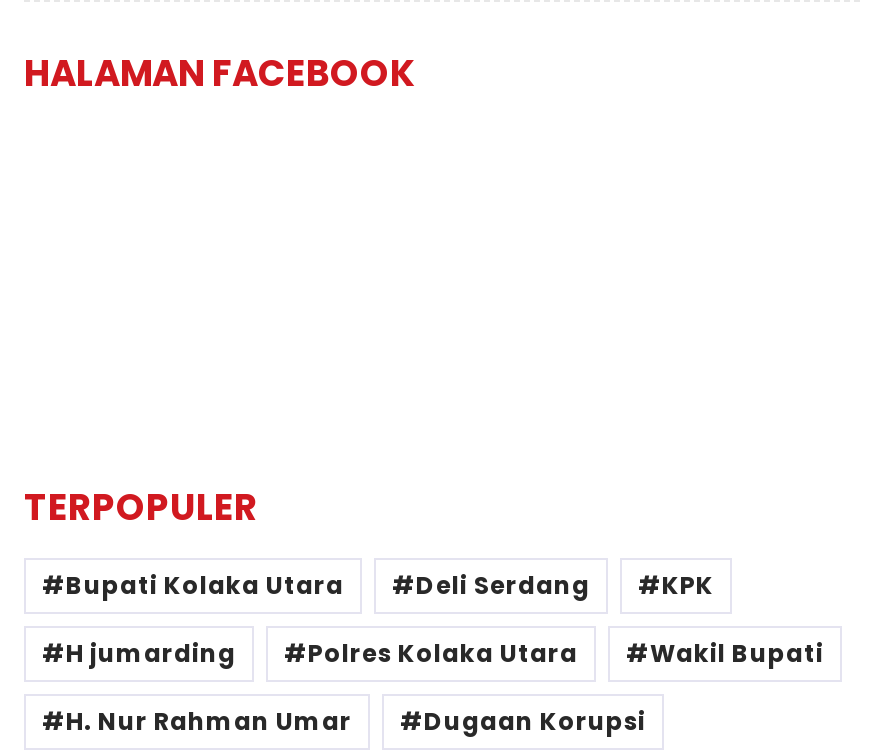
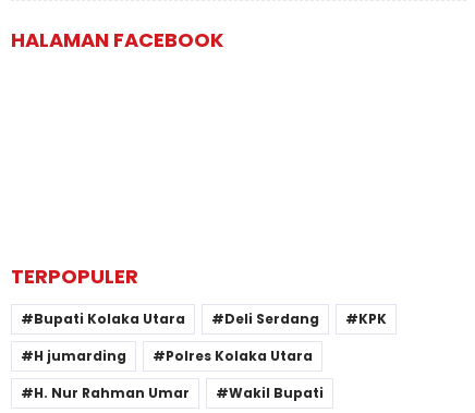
moved down: Wakil Bupati

- Dugaan Korupsi
